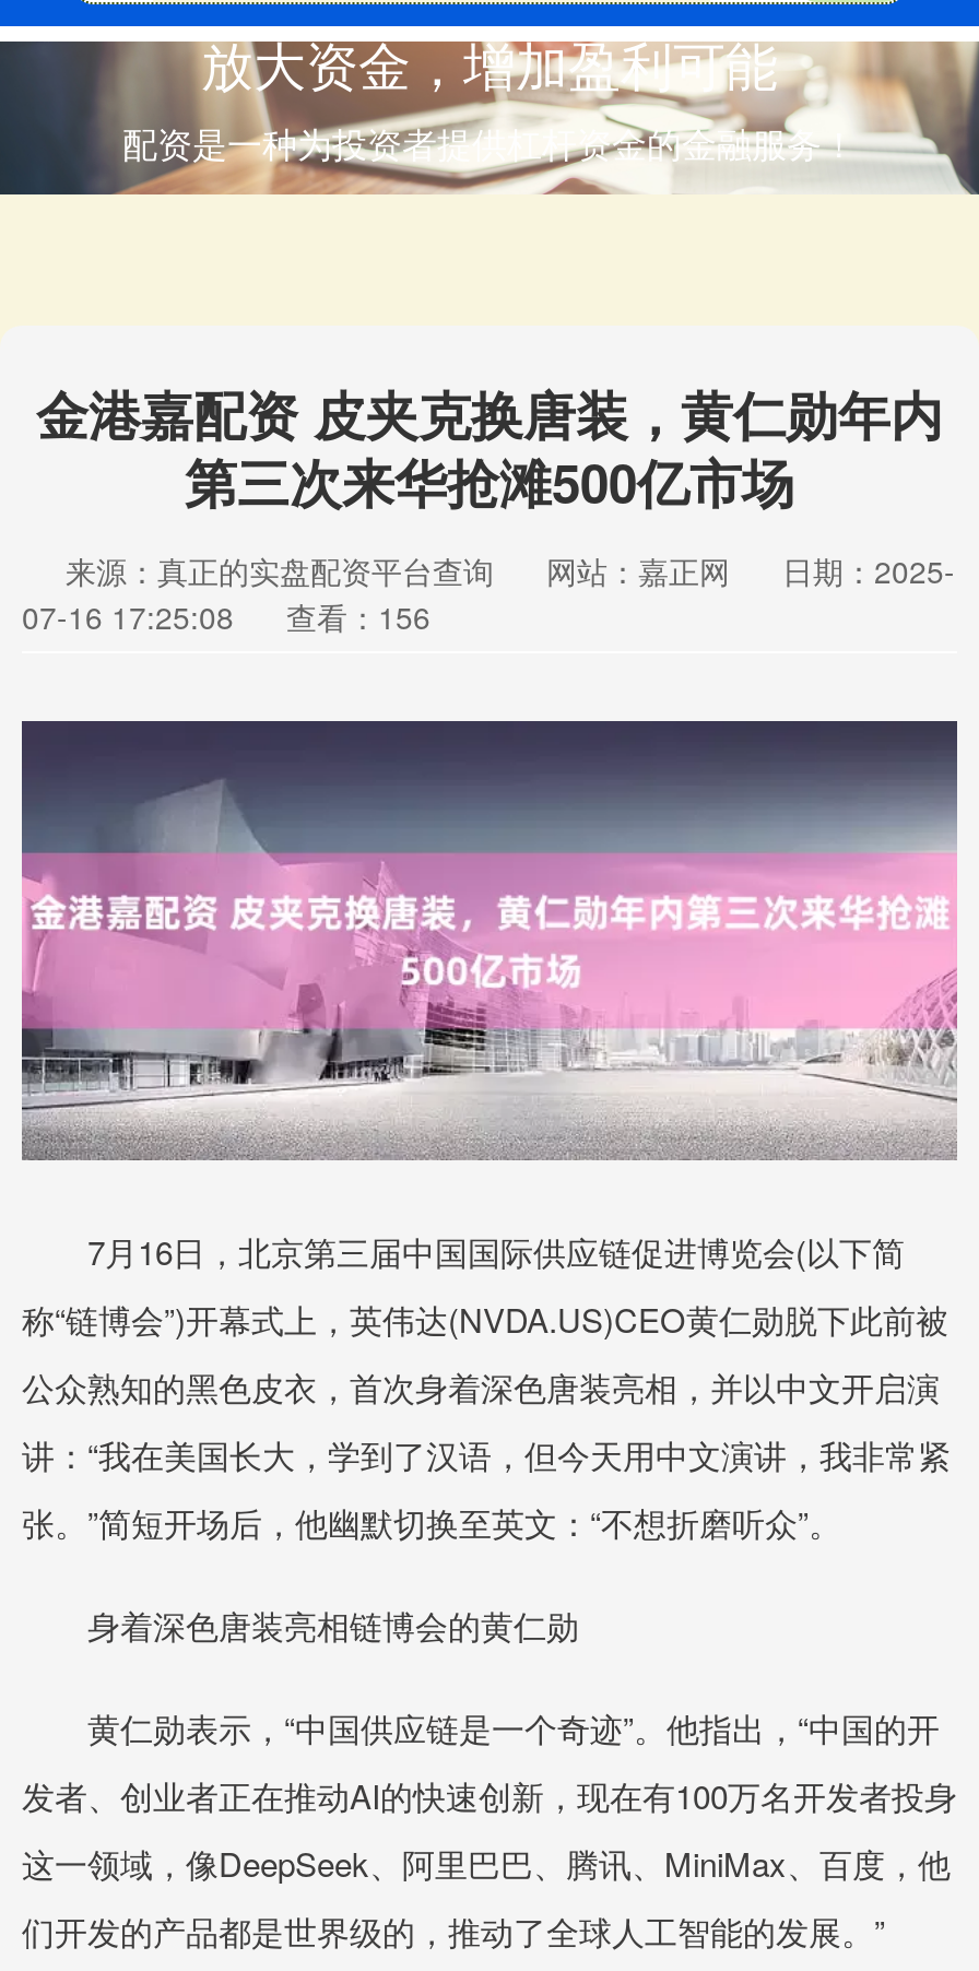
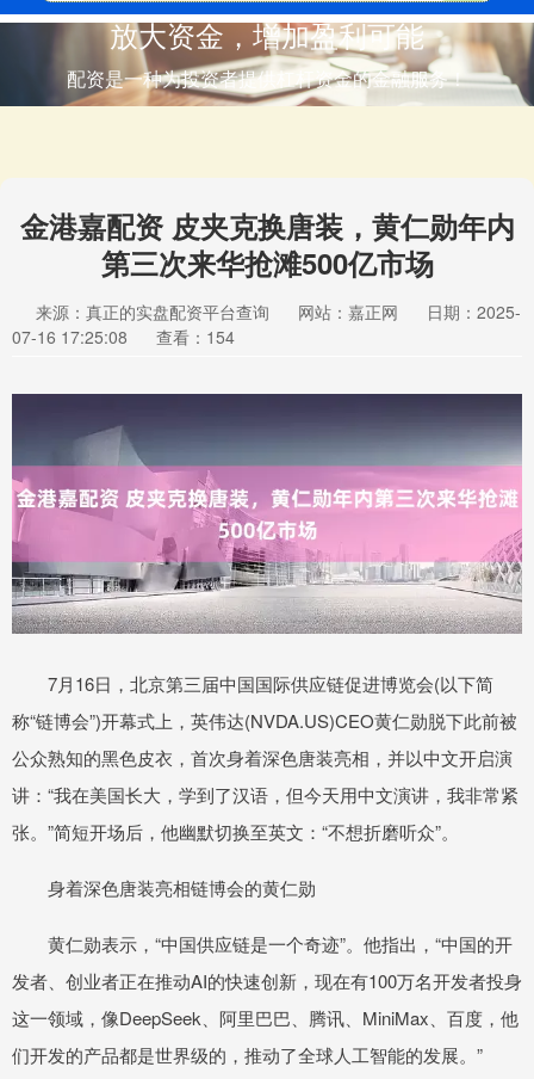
- 07-16 17:25:08 查看：156
+ 07-16 17:25:08 查看：154
